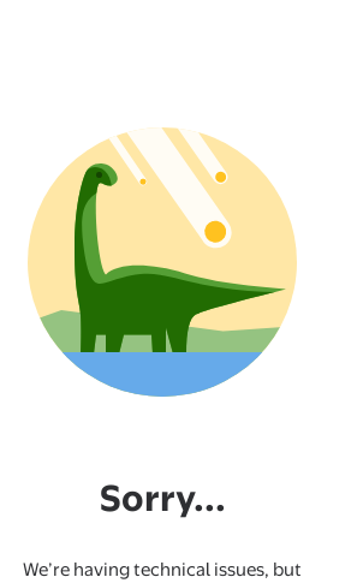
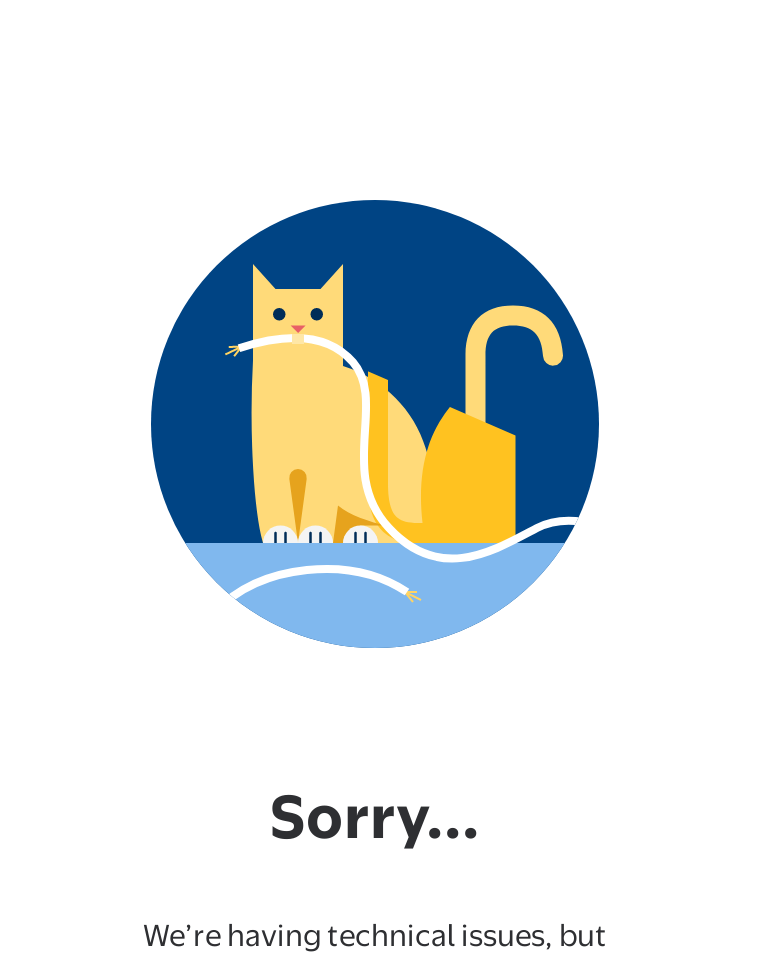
- [image]
+ [image]
